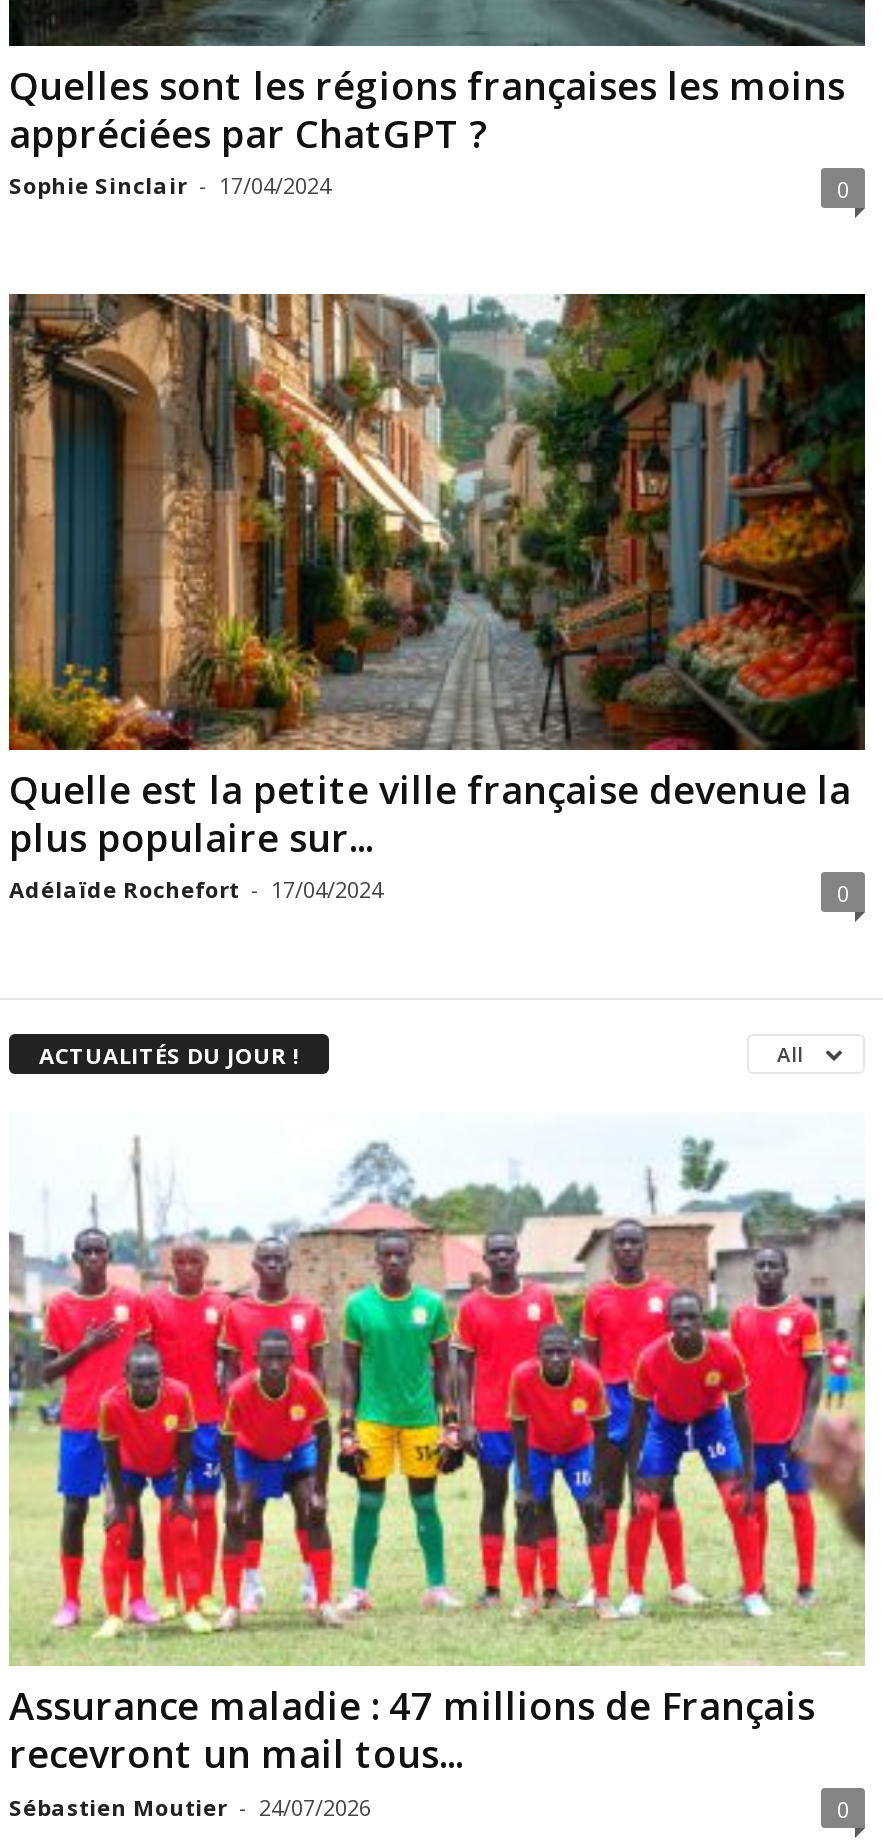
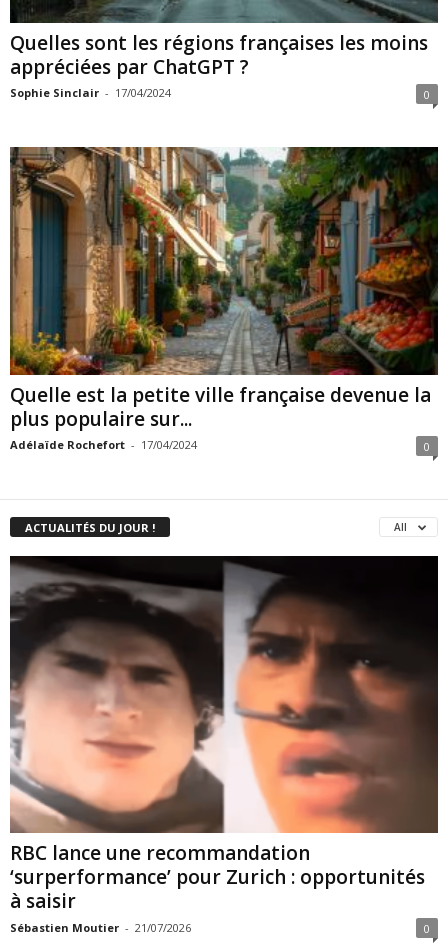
- [image]
- Assurance maladie : 47 millions de Français
- recevront un mail tous...
- Sébastien Moutier - 24/07/2026
+ [image]
+ RBC lance une recommandation
+ ‘surperformance’ pour Zurich : opportunités
+ à saisir
+ Sébastien Moutier - 21/07/2026
